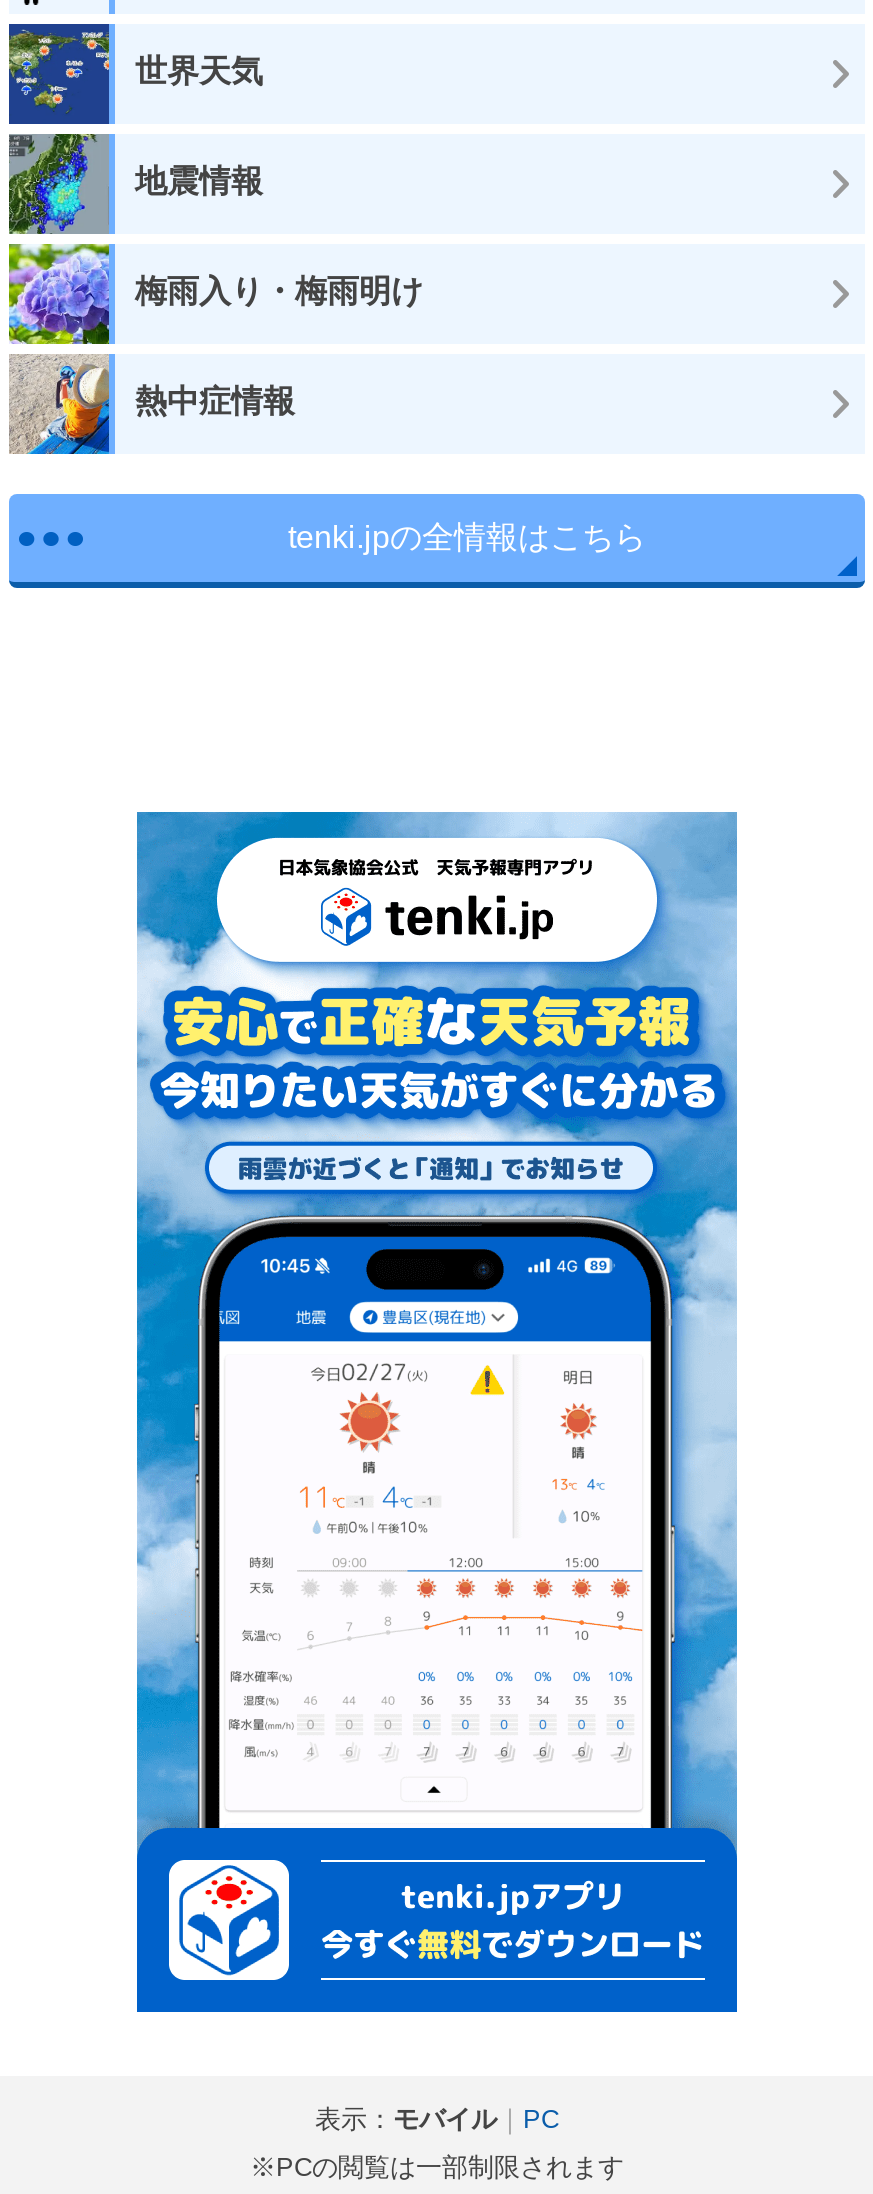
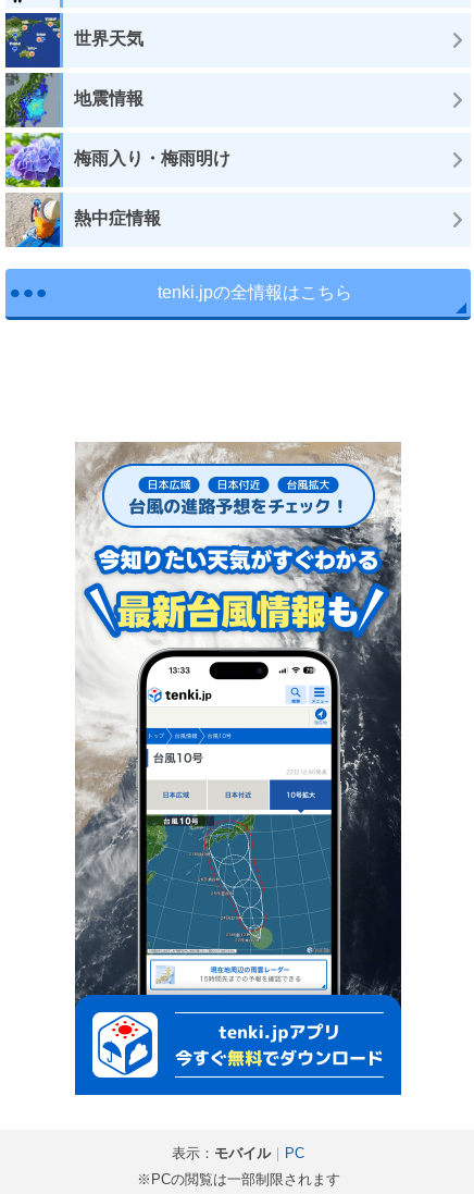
- [image]
+ [image]
